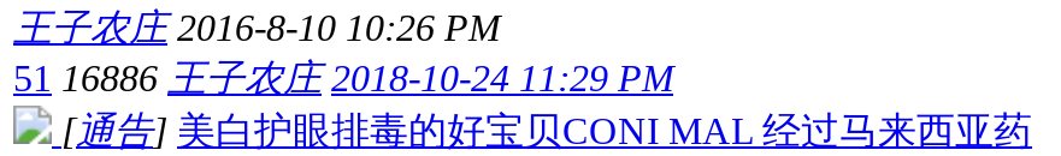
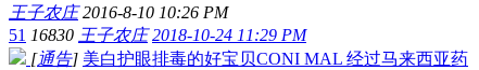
- 51 16886 王子农庄 2018-10-24 11:29 PM
+ 51 16830 王子农庄 2018-10-24 11:29 PM
